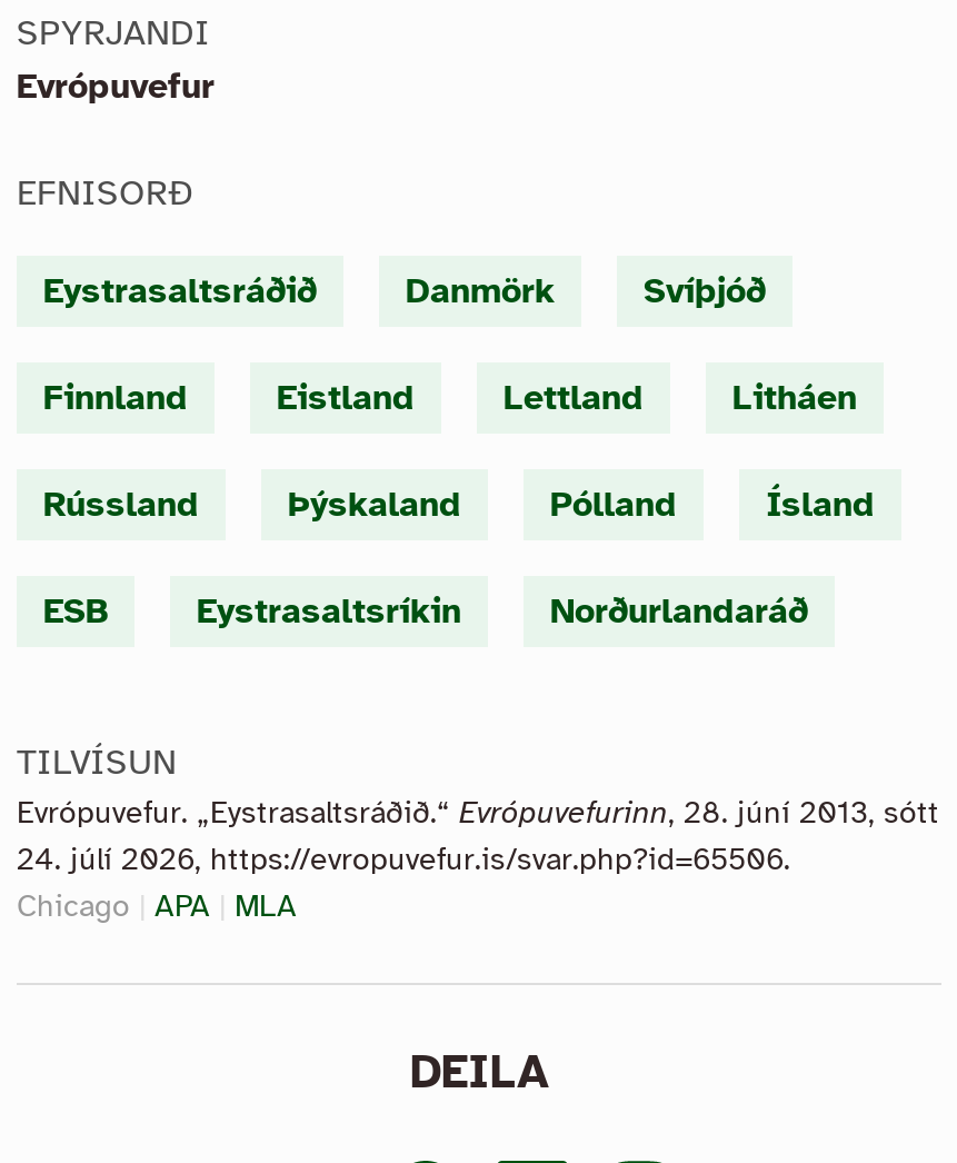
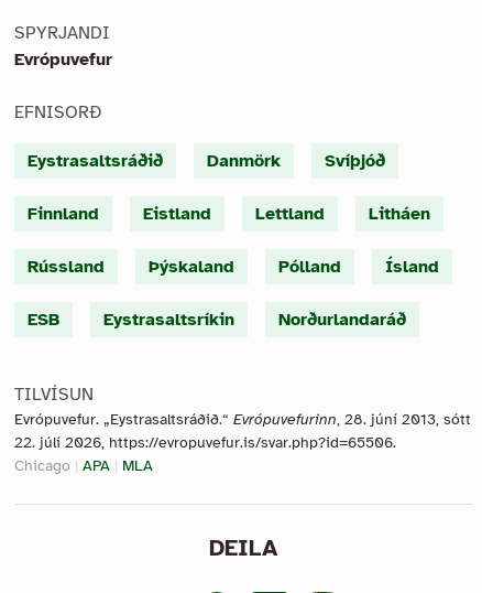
- 24. júlí 2026, https://evropuvefur.is/svar.php?id=65506.
+ 22. júlí 2026, https://evropuvefur.is/svar.php?id=65506.
